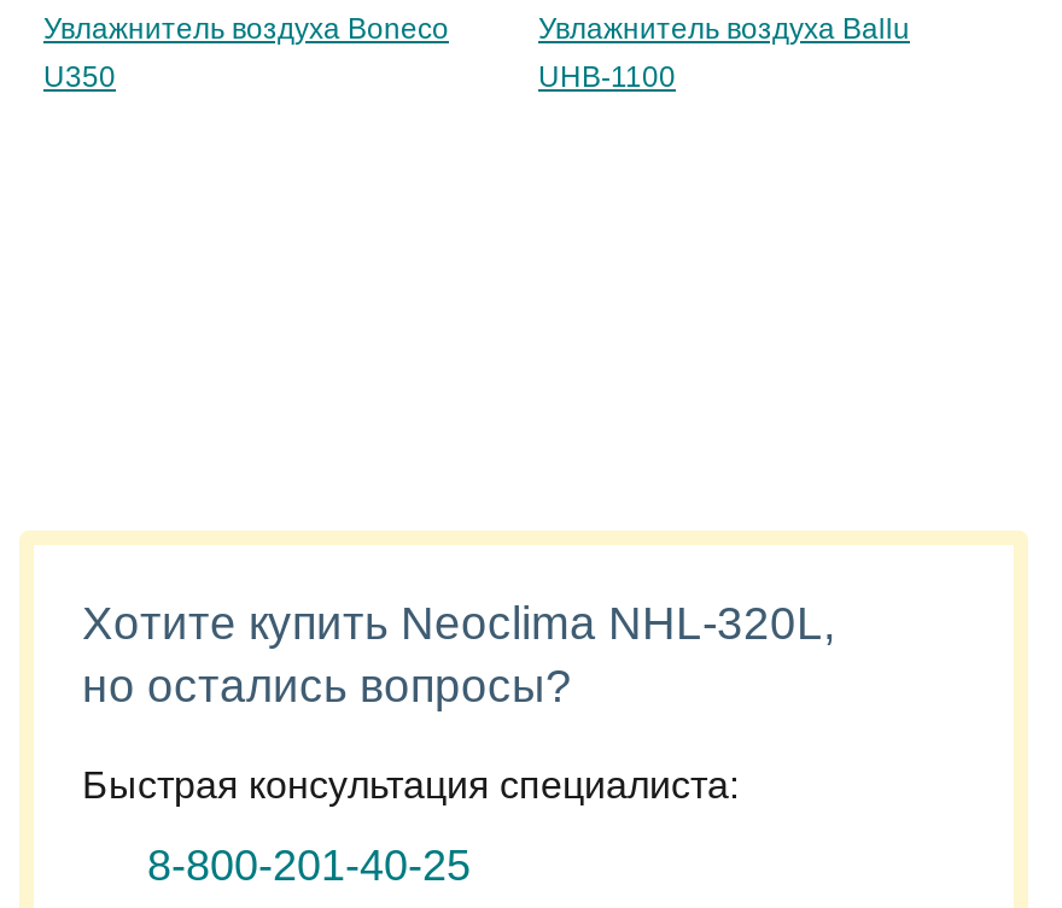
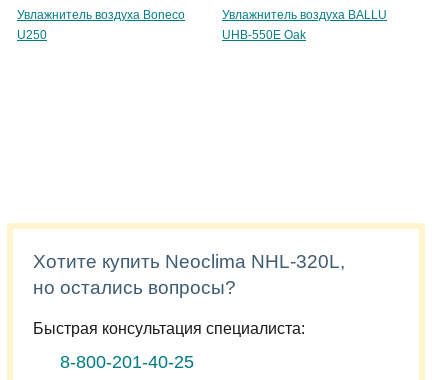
- Увлажнитель воздуха Ballu
- UHB-1100
+ Увлажнитель воздуха BALLU
+ UHB-550E Oak

- U350
+ U250
